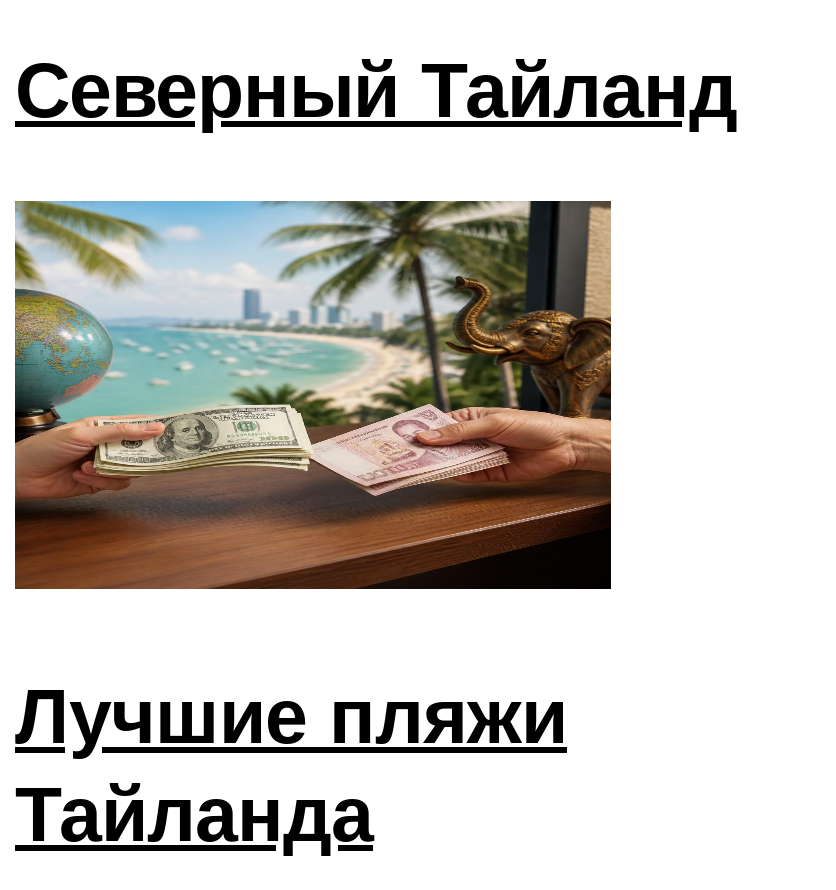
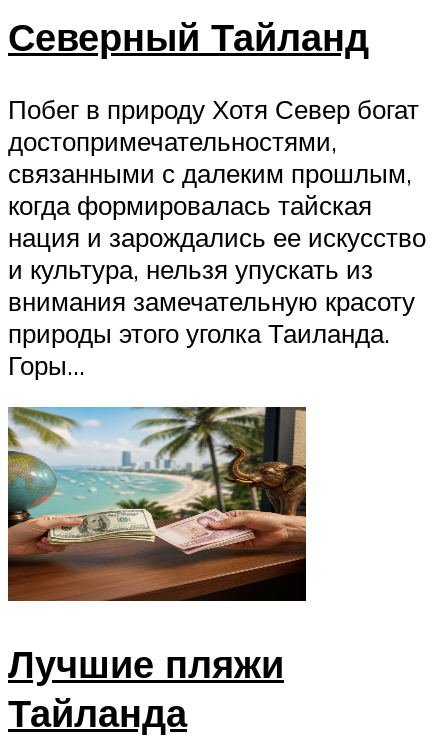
+ Побег в природу Хотя Север богат
+ достопримечательностями,
+ связанными с далеким прошлым,
+ когда формировалась тайская
+ нация и зарождались ее искусство
+ и культура, нельзя упускать из
+ внимания замечательную красоту
+ природы этого уголка Таиланда.
+ Горы...
